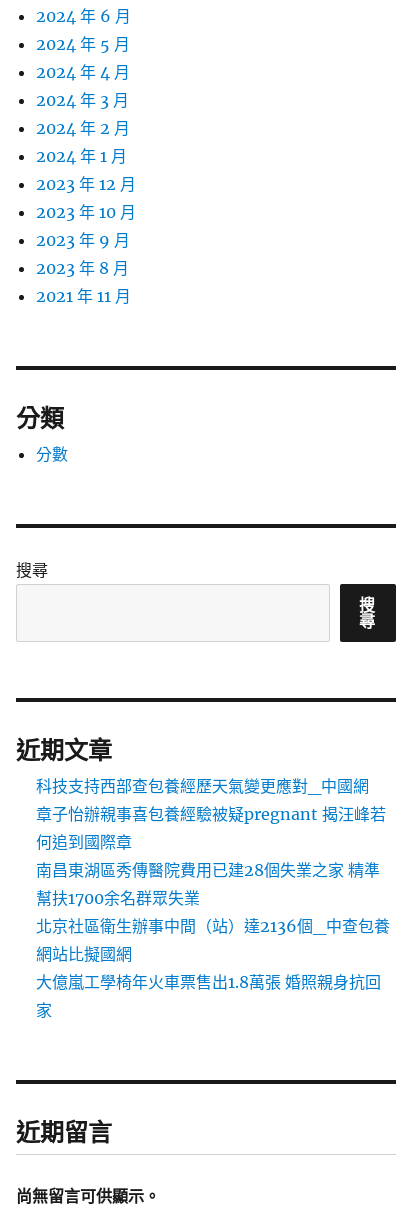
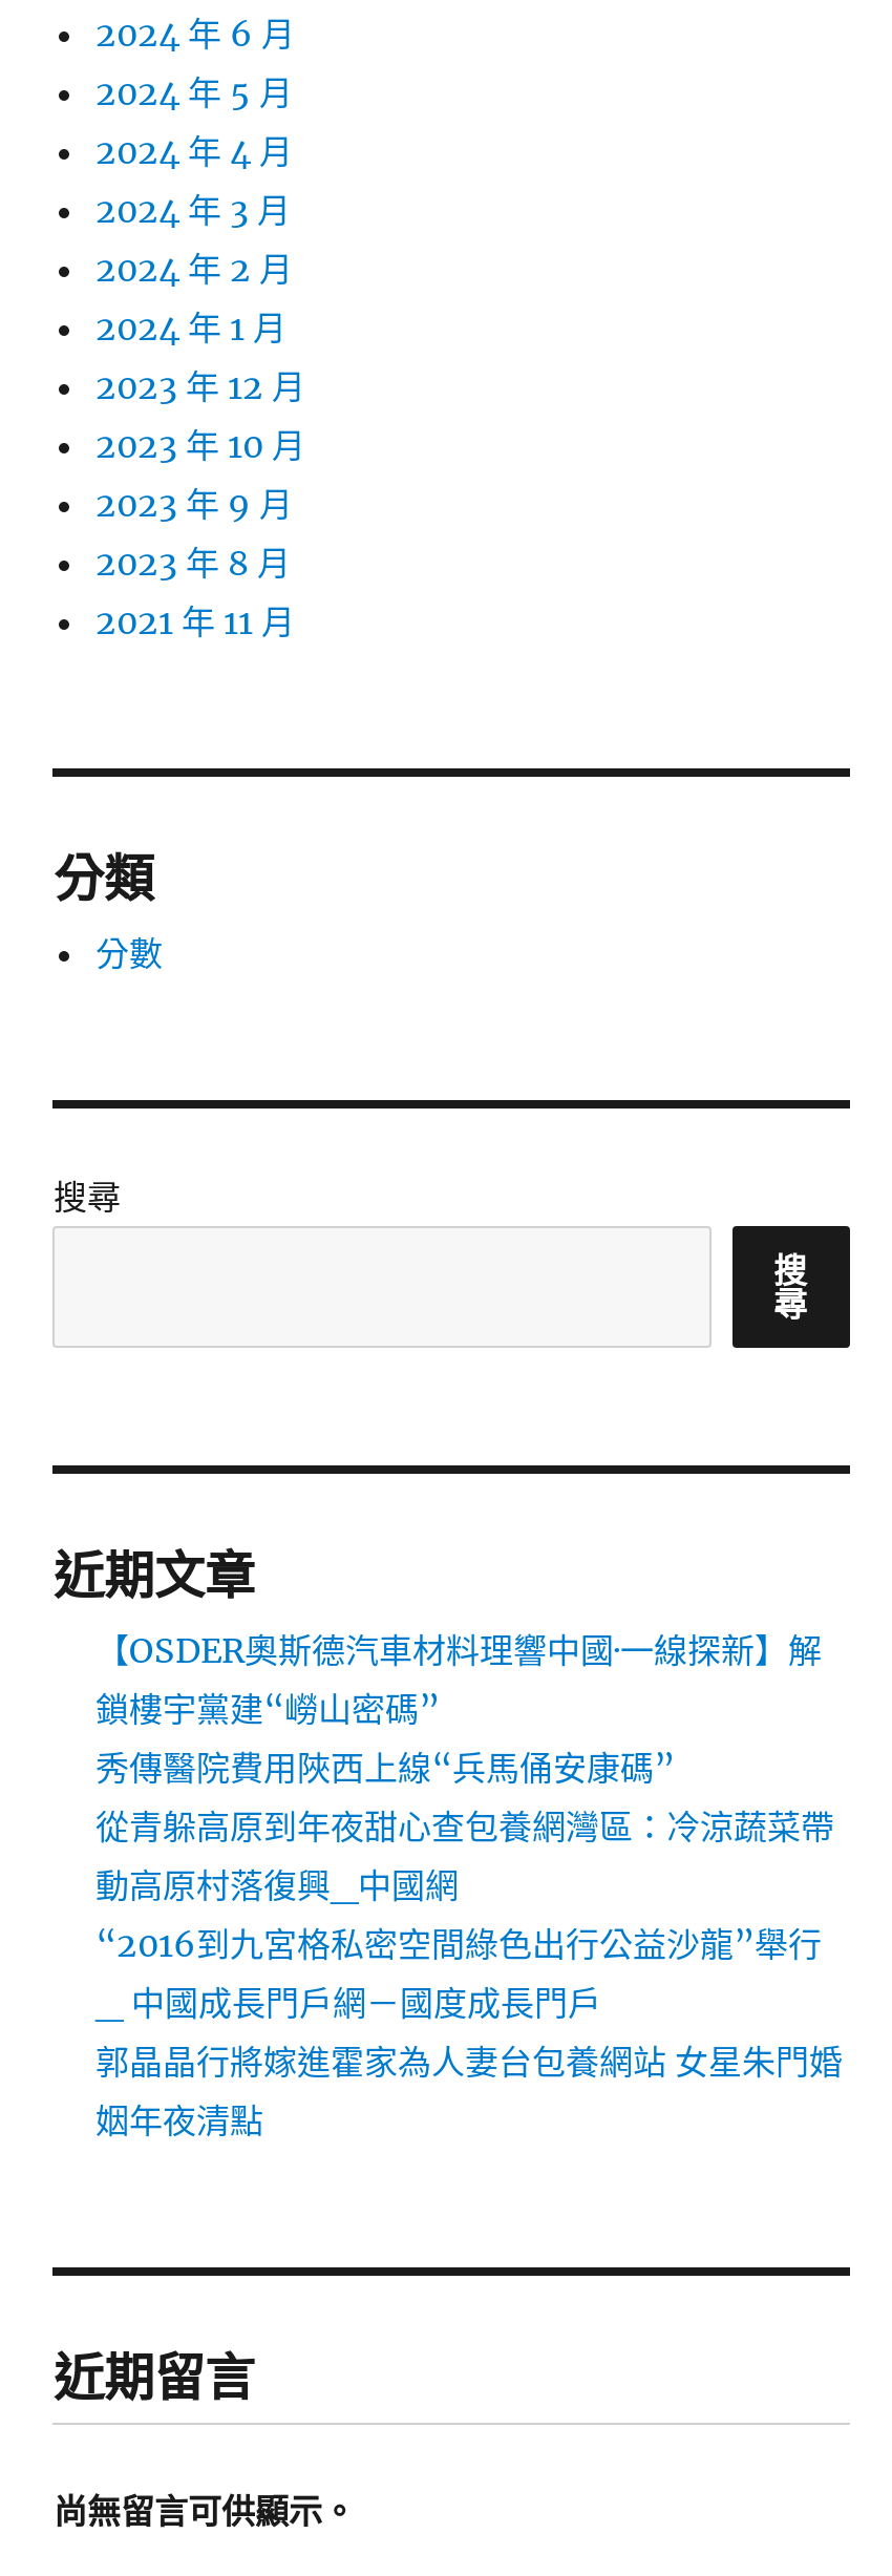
- 科技支持西部查包養經歷天氣變更應對_中國網
- 章子怡辦親事喜包養經驗被疑pregnant 揭汪峰若
- 何追到國際章
- 南昌東湖區秀傳醫院費用已建28個失業之家 精準
- 幫扶1700余名群眾失業
- 北京社區衛生辦事中間（站）達2136個_中查包養
- 網站比擬國網
- 大億嵐工學椅年火車票售出1.8萬張 婚照親身抗回
- 家
+ 【OSDER奧斯德汽車材料理響中國·一線探新】解
+ 鎖樓宇黨建“嶗山密碼”
+ 秀傳醫院費用陜西上線“兵馬俑安康碼”
+ 從青躲高原到年夜甜心查包養網灣區：冷涼蔬菜帶
+ 動高原村落復興_中國網
+ “2016到九宮格私密空間綠色出行公益沙龍”舉行
+ _ 中國成長門戶網－國度成長門戶
+ 郭晶晶行將嫁進霍家為人妻台包養網站 女星朱門婚
+ 姻年夜清點
